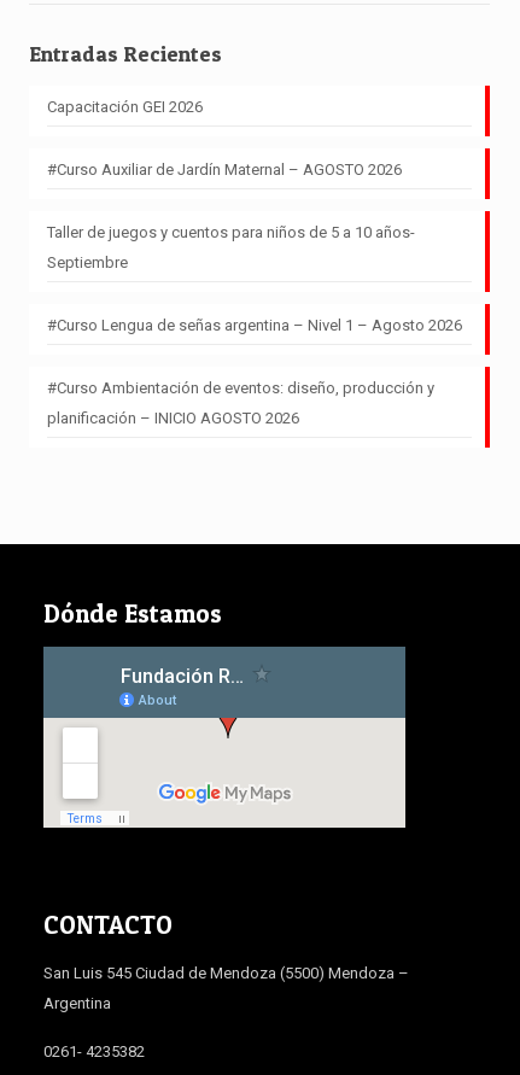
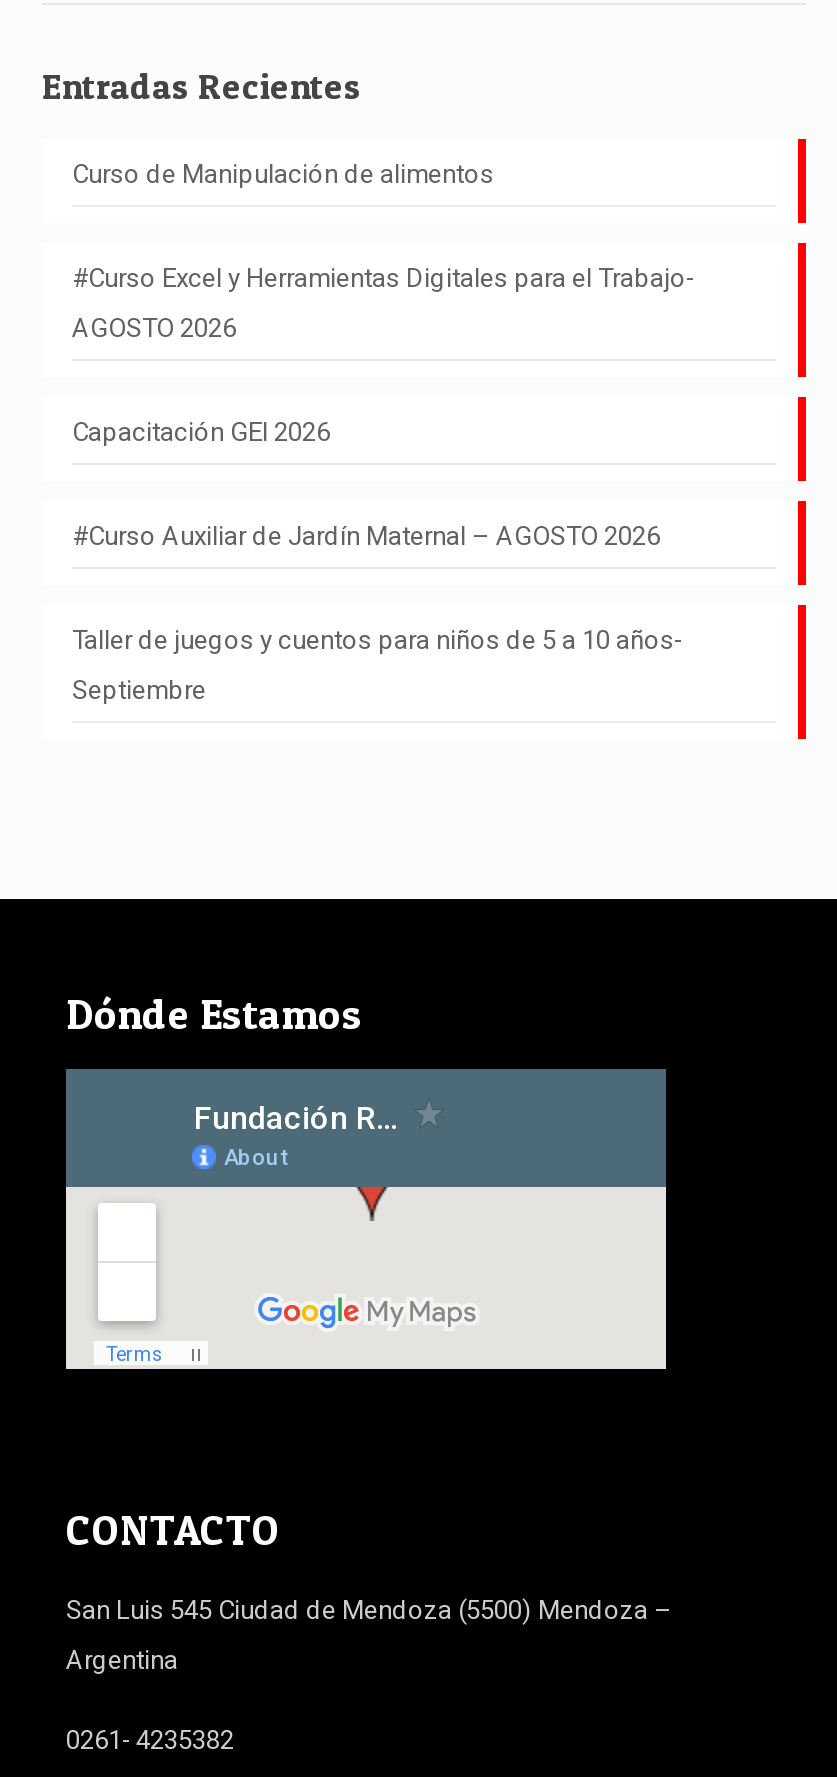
+ Curso de Manipulación de alimentos
+ #Curso Excel y Herramientas Digitales para el Trabajo-
+ AGOSTO 2026

moved down: Capacitación GEI 2026 | #Curso Auxiliar de Jardín Maternal – AGOSTO 2026 | Taller de juegos y cuentos para niños de 5 a 10 años- | Septiembre

- #Curso Lengua de señas argentina – Nivel 1 – Agosto 2026
- #Curso Ambientación de eventos: diseño, producción y
- planificación – INICIO AGOSTO 2026
